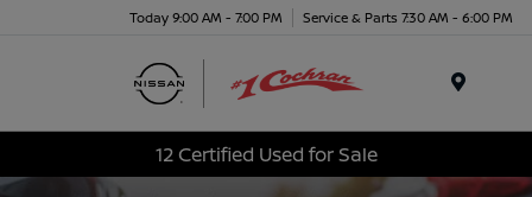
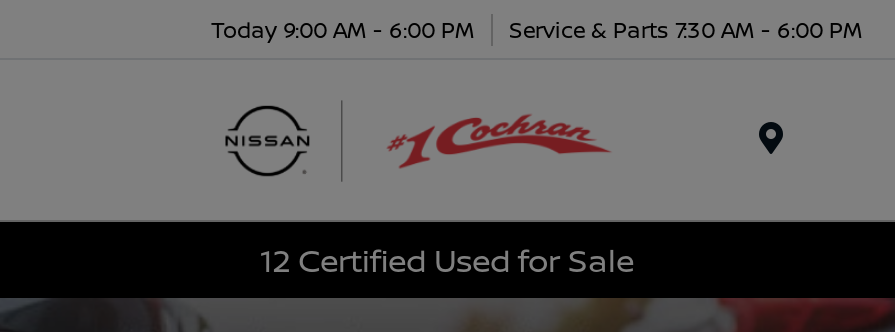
- Today 9:00 AM - 7:00 PM Service & Parts 7:30 AM - 6:00 PM
+ Today 9:00 AM - 6:00 PM Service & Parts 7:30 AM - 6:00 PM
